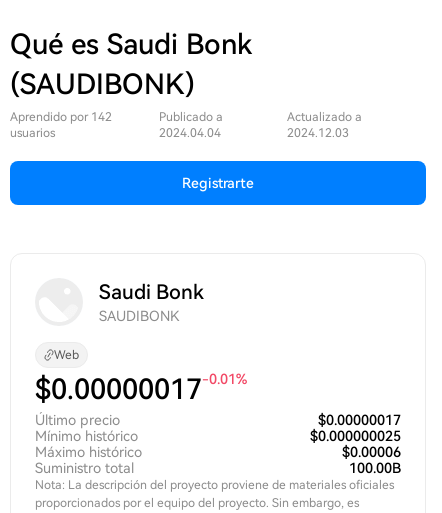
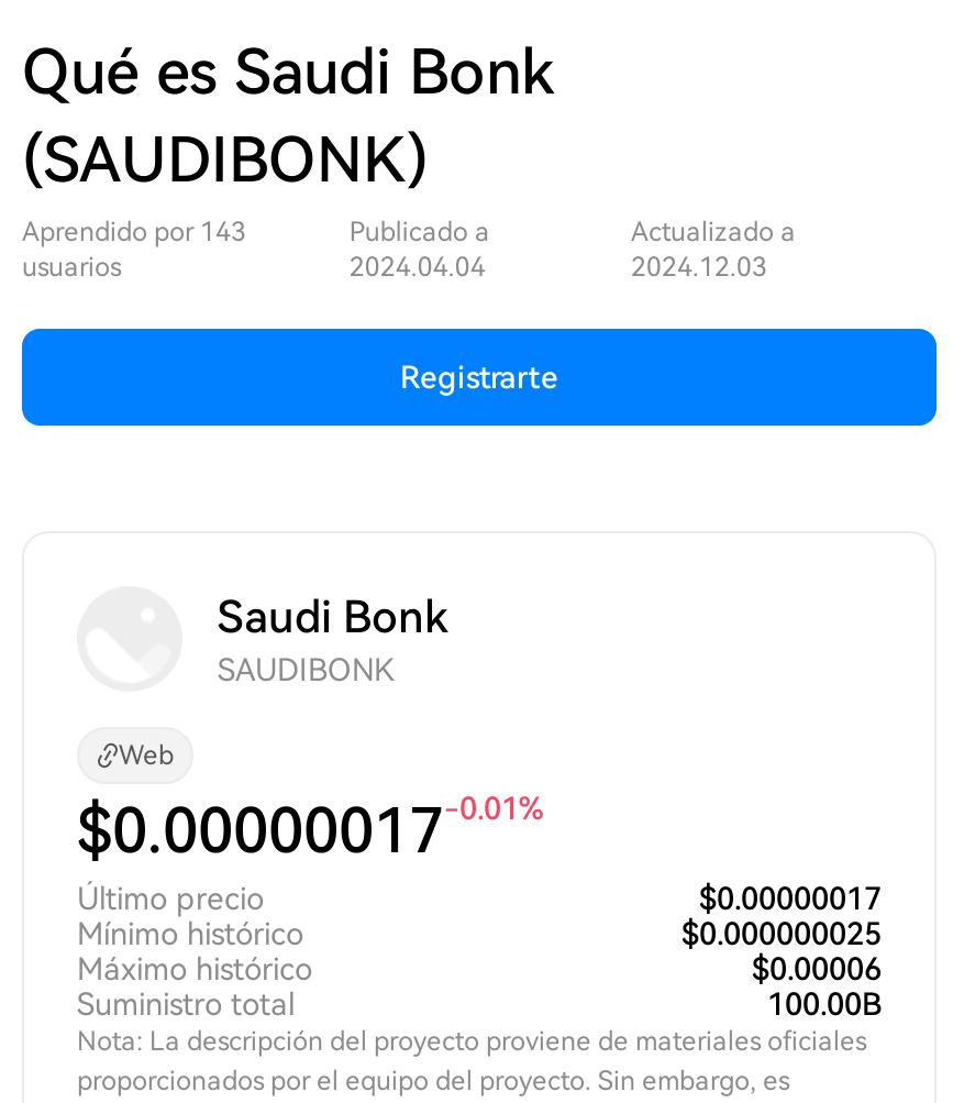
- Aprendido por 142
+ Aprendido por 143
